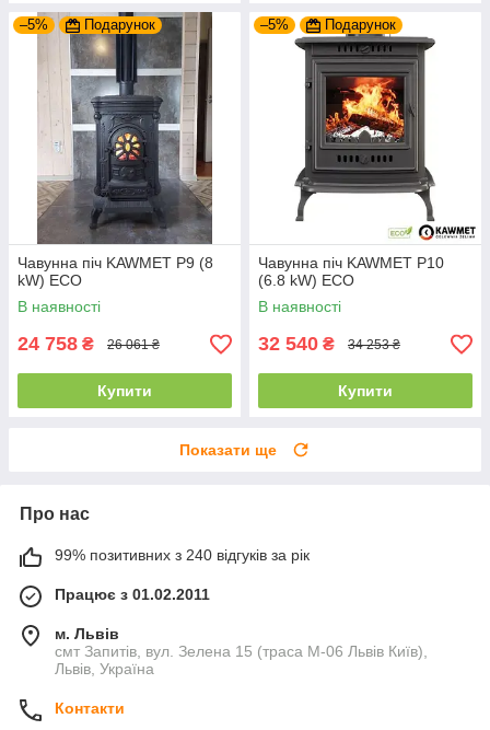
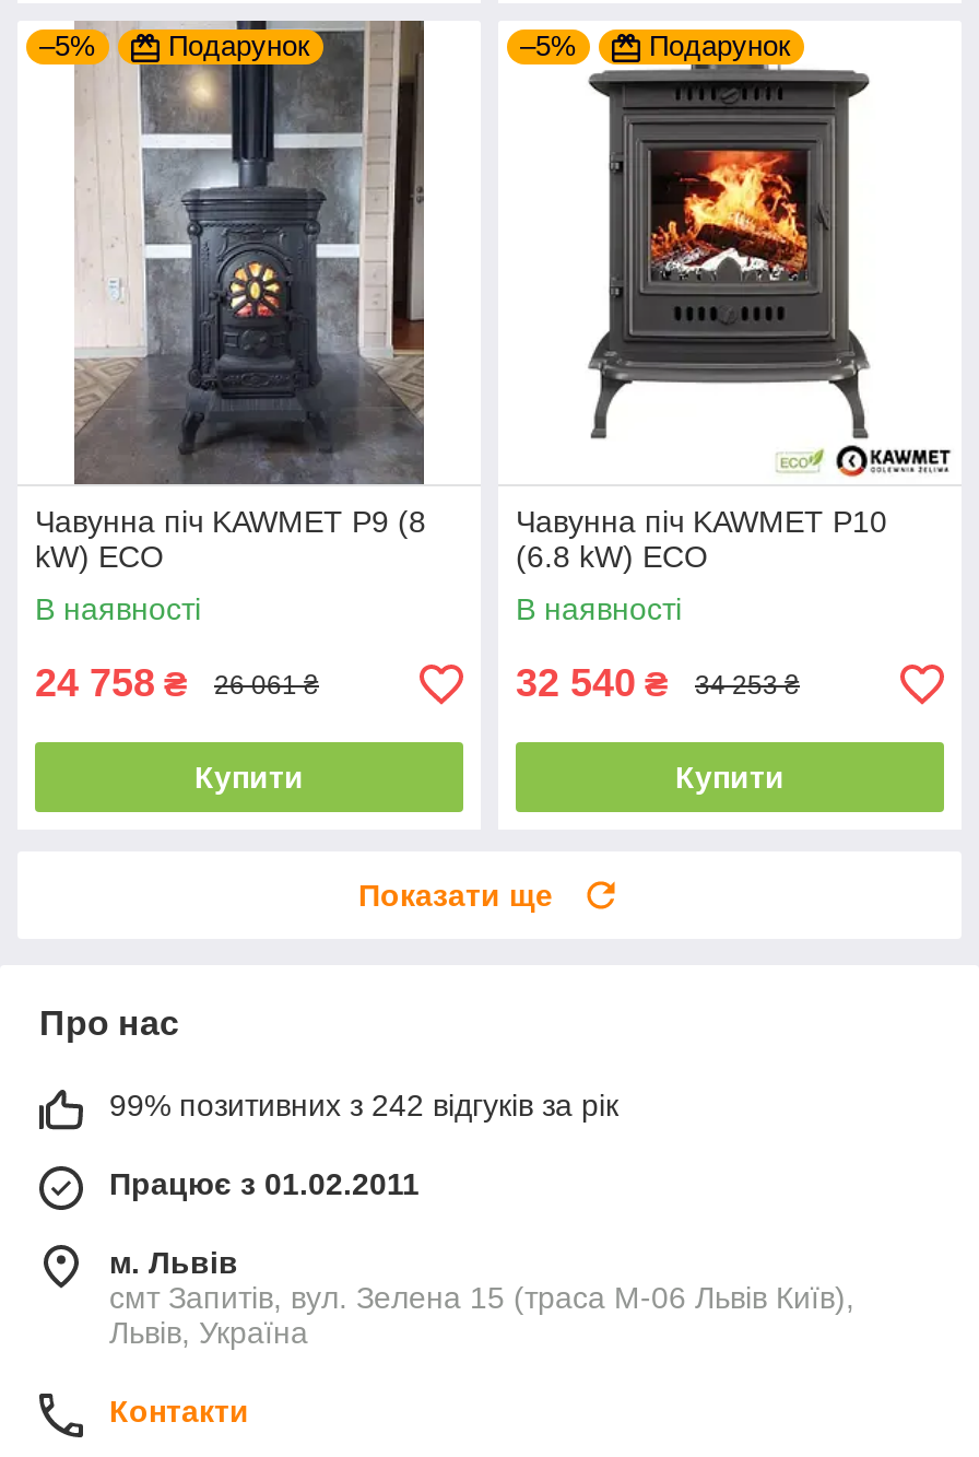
- 99% позитивних з 240 відгуків за рік
+ 99% позитивних з 242 відгуків за рік
